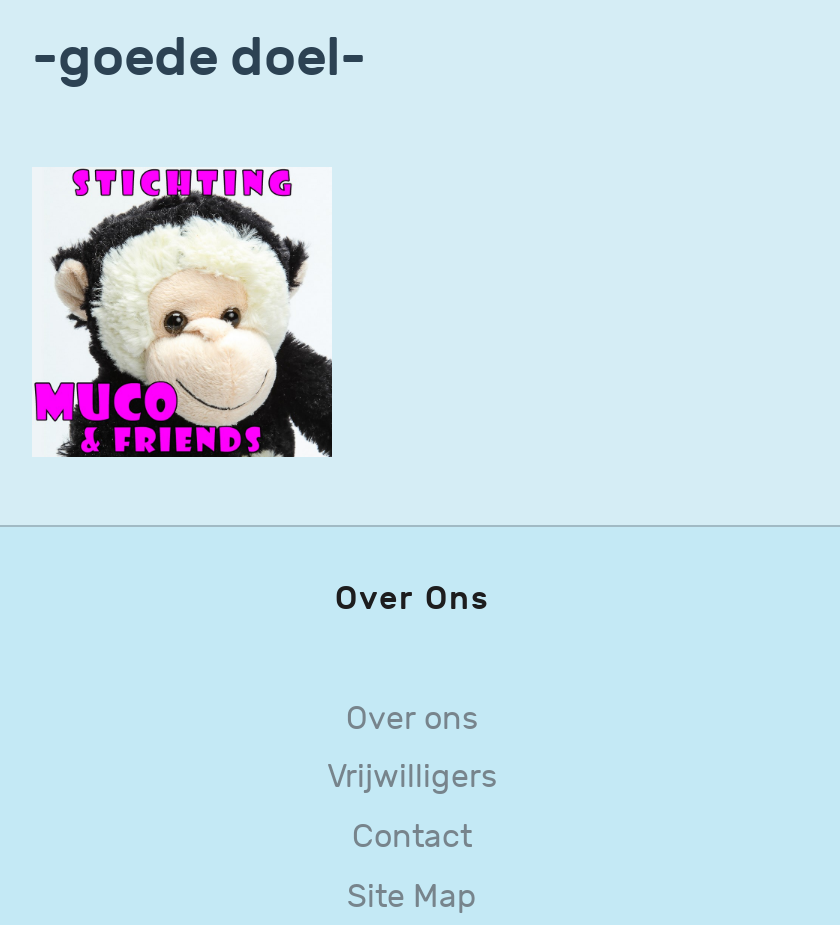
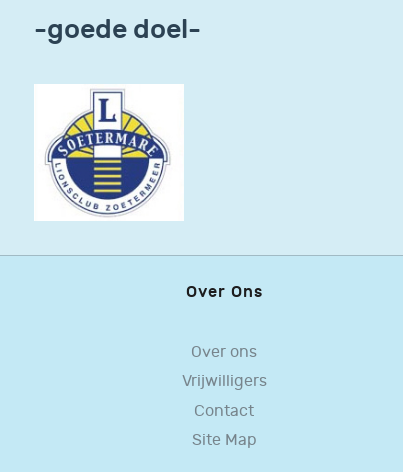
- [image]
+ [image]
